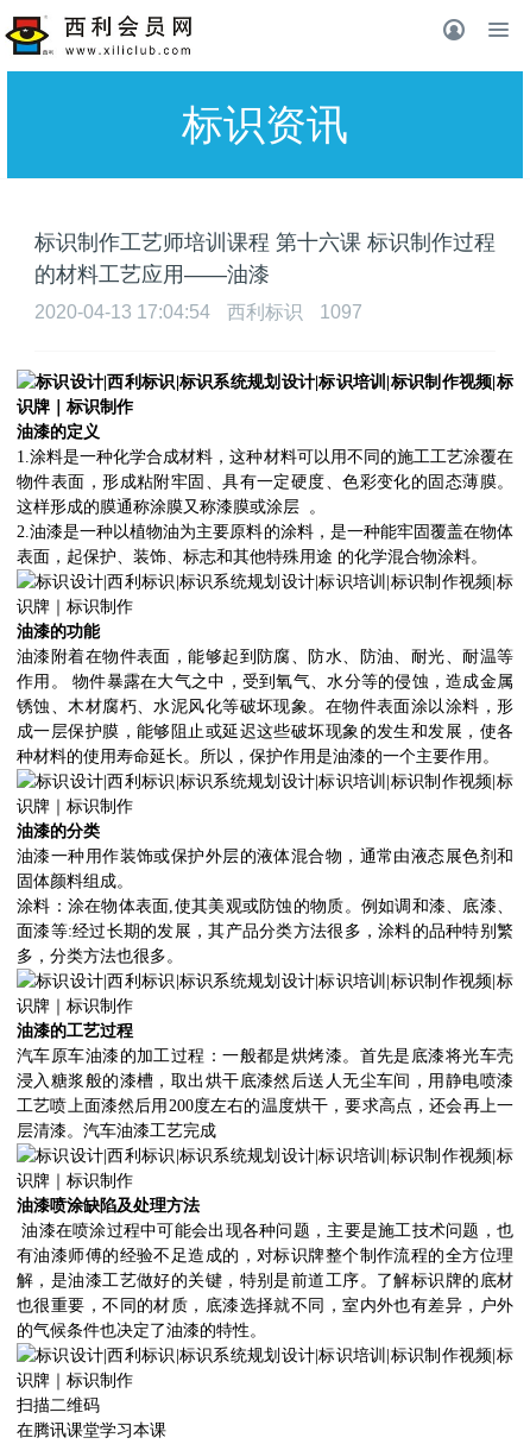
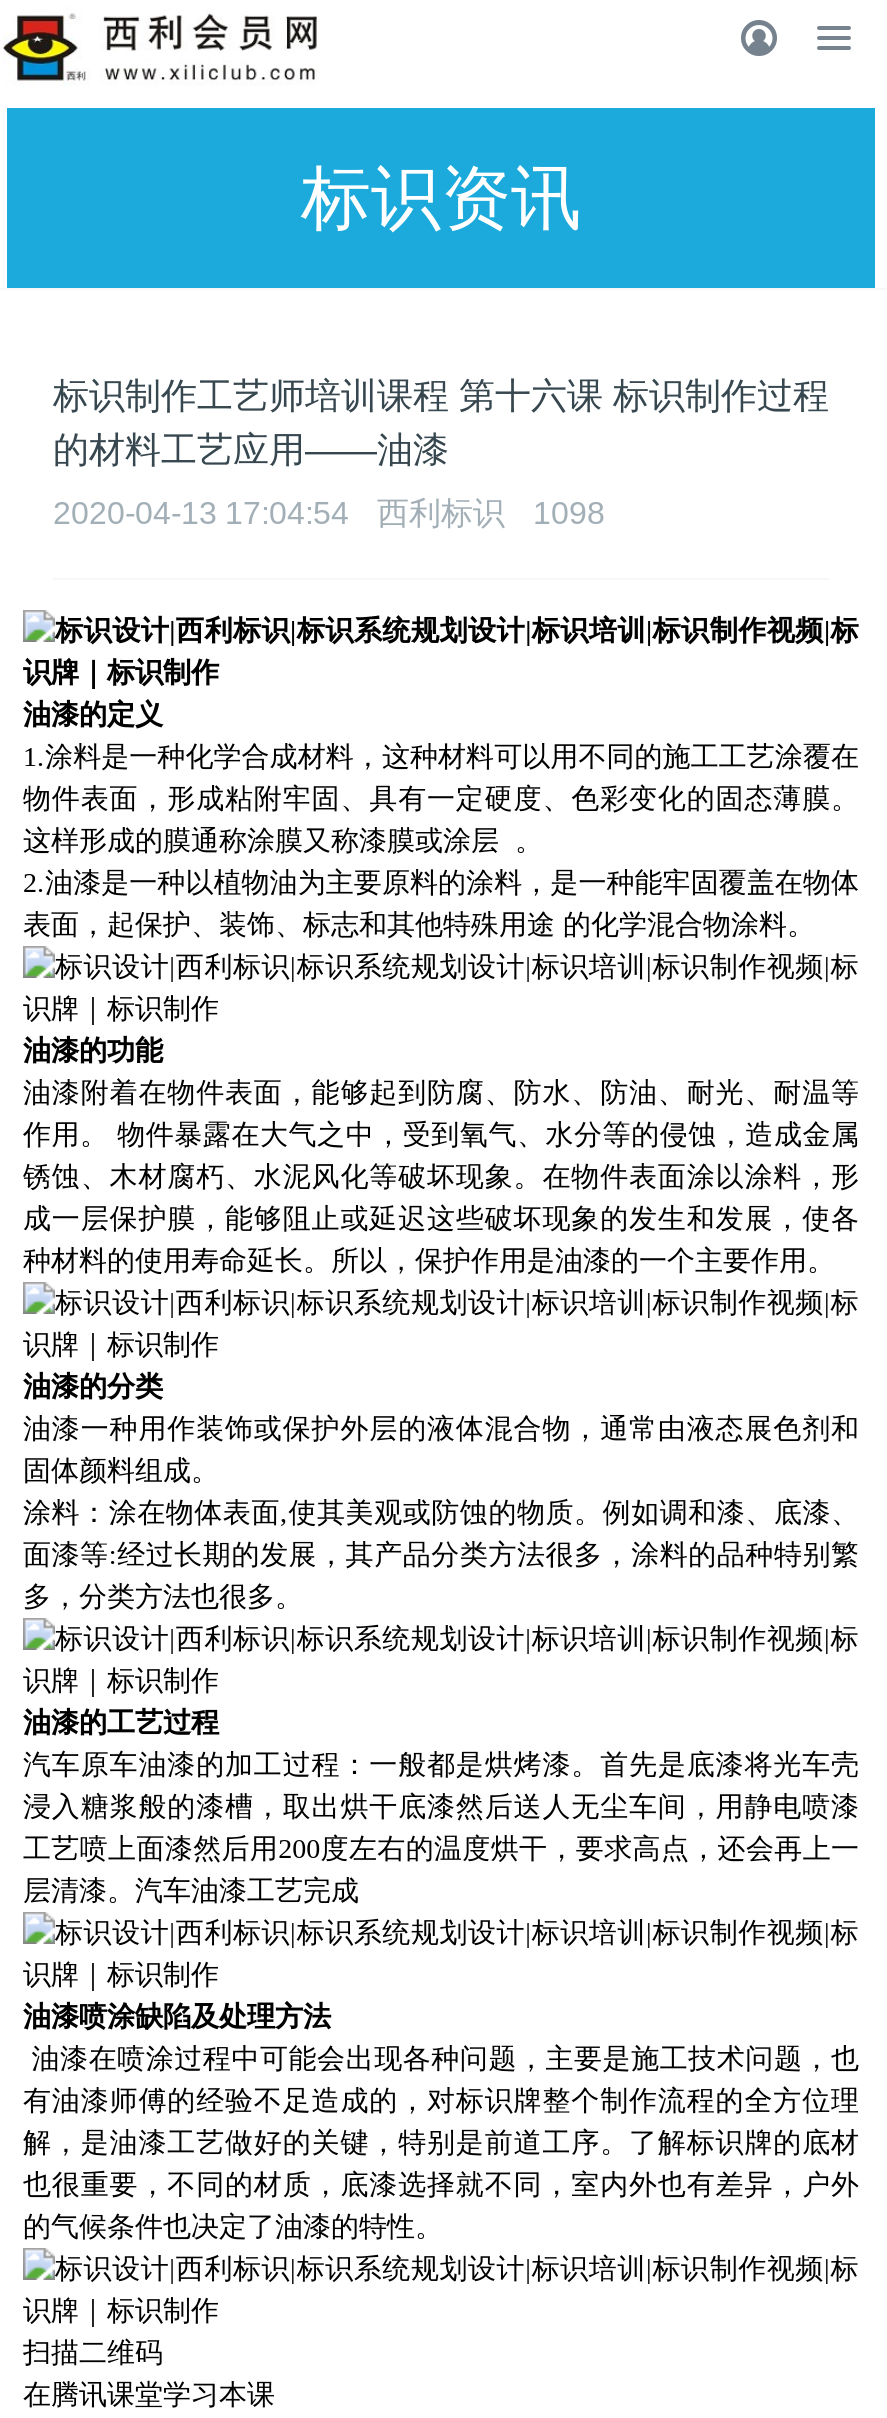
- 2020-04-13 17:04:54 西利标识 1097
+ 2020-04-13 17:04:54 西利标识 1098
